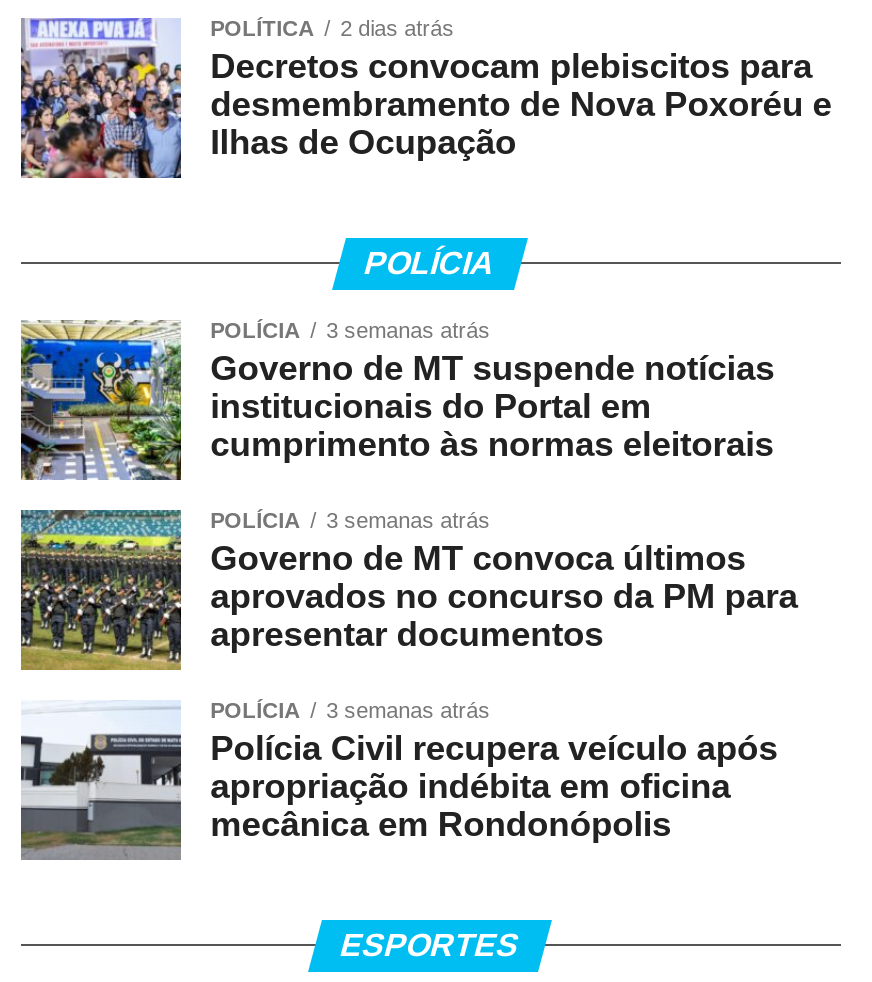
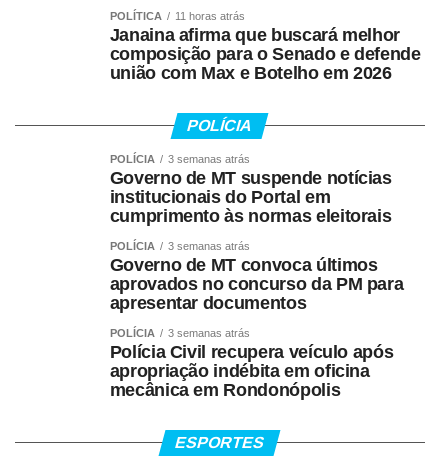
- [image]

- 2 dias atrás
- Decretos convocam plebiscitos para
- desmembramento de Nova Poxoréu e
- Ilhas de Ocupação
+ 11 horas atrás
+ Janaina afirma que buscará melhor
+ composição para o Senado e defende
+ união com Max e Botelho em 2026

- [image]

- [image]

- [image]
